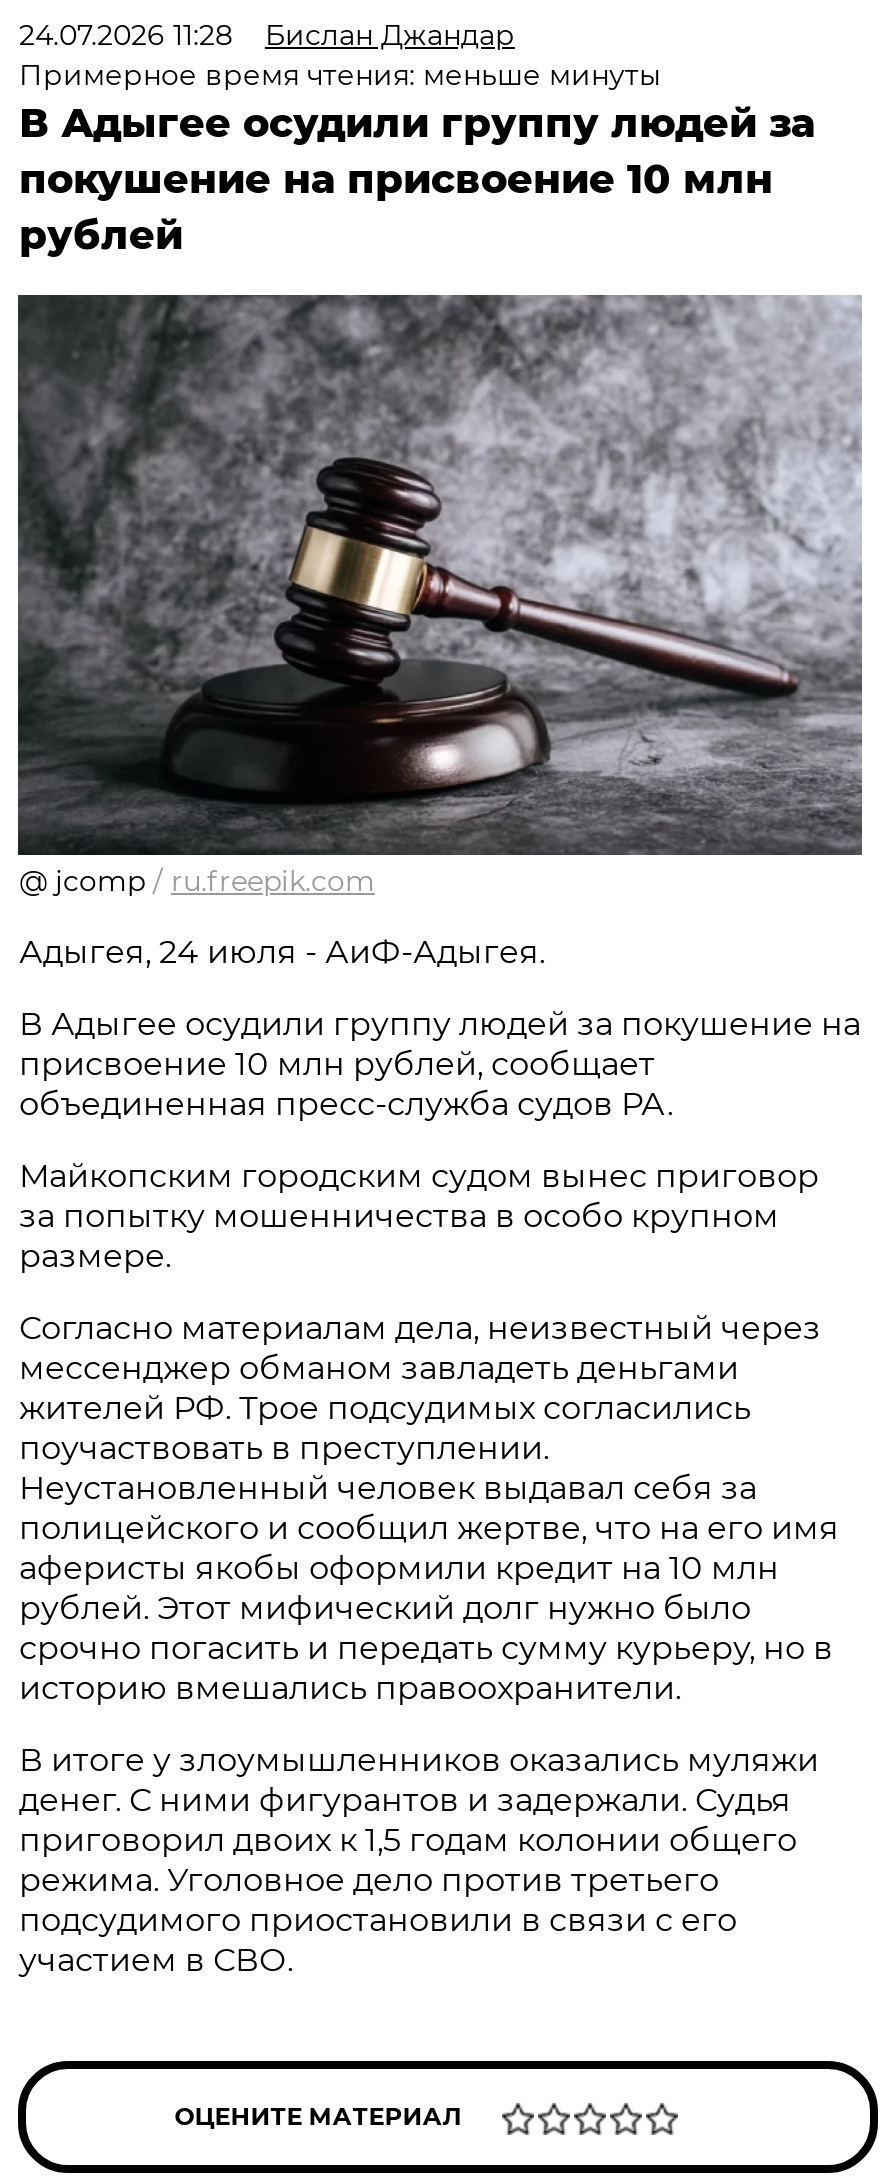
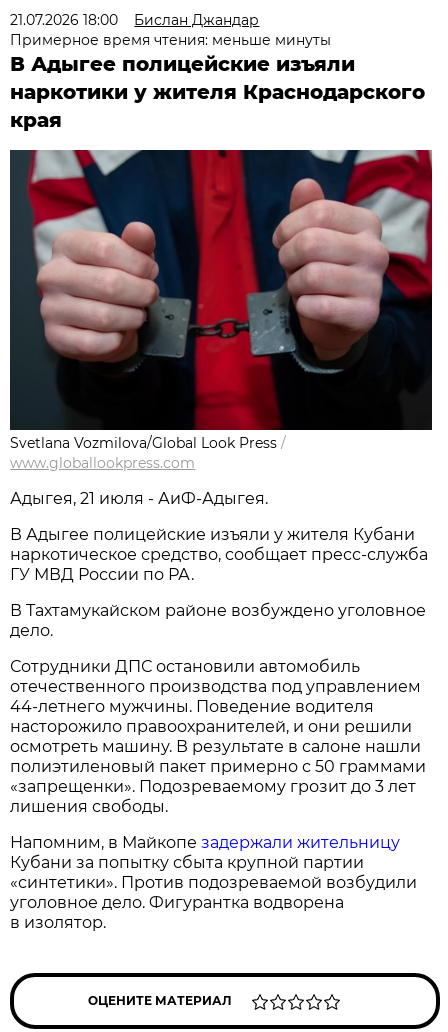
- 24.07.2026 11:28 Бислан Джандар
+ 21.07.2026 18:00 Бислан Джандар

- В Адыгее осудили группу людей за
- покушение на присвоение 10 млн
- рублей
+ В Адыгее полицейские изъяли
+ наркотики у жителя Краснодарского
+ края

- [image]
- @ jcomp / ru.freepik.com
+ [image]
+ Svetlana Vozmilova/Global Look Press /
+ www.globallookpress.com

- Адыгея, 24 июля - АиФ-Адыгея.
+ Адыгея, 21 июля - АиФ-Адыгея.

- В Адыгее осудили группу людей за покушение на
- присвоение 10 млн рублей, сообщает
- объединенная пресс-служба судов РА.
+ В Адыгее полицейские изъяли у жителя Кубани
+ наркотическое средство, сообщает пресс-служба
+ ГУ МВД России по РА.

- Майкопским городским судом вынес приговор
- за попытку мошенничества в особо крупном
- размере.
+ В Тахтамукайском районе возбуждено уголовное
+ дело.

- Согласно материалам дела, неизвестный через
- мессенджер обманом завладеть деньгами
- жителей РФ. Трое подсудимых согласились
- поучаствовать в преступлении.
- Неустановленный человек выдавал себя за
- полицейского и сообщил жертве, что на его имя
- аферисты якобы оформили кредит на 10 млн
- рублей. Этот мифический долг нужно было
- срочно погасить и передать сумму курьеру, но в
- историю вмешались правоохранители.
+ Сотрудники ДПС остановили автомобиль
+ отечественного производства под управлением
+ 44-летнего мужчины. Поведение водителя
+ насторожило правоохранителей, и они решили
+ осмотреть машину. В результате в салоне нашли
+ полиэтиленовый пакет примерно с 50 граммами
+ «запрещенки». Подозреваемому грозит до 3 лет
+ лишения свободы.

- В итоге у злоумышленников оказались муляжи
- денег. С ними фигурантов и задержали. Судья
- приговорил двоих к 1,5 годам колонии общего
- режима. Уголовное дело против третьего
- подсудимого приостановили в связи с его
- участием в СВО.
+ Напомним, в Майкопе задержали жительницу
+ Кубани за попытку сбыта крупной партии
+ «синтетики». Против подозреваемой возбудили
+ уголовное дело. Фигурантка водворена
+ в изолятор.
